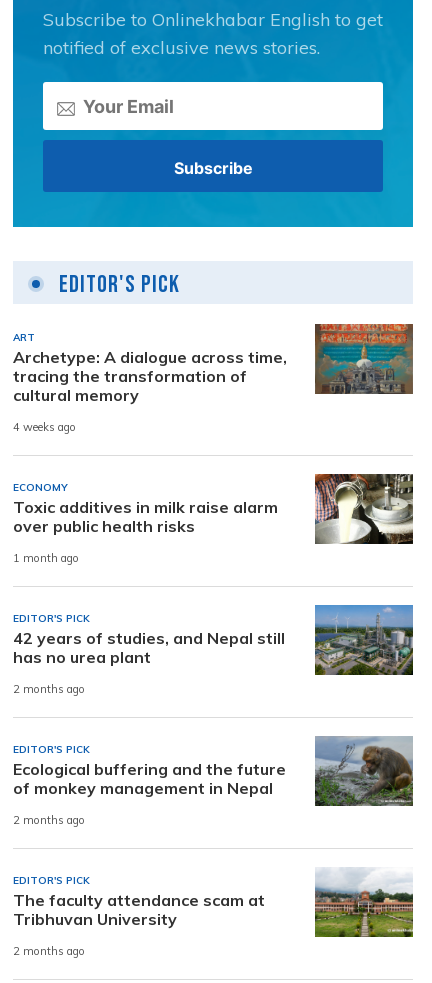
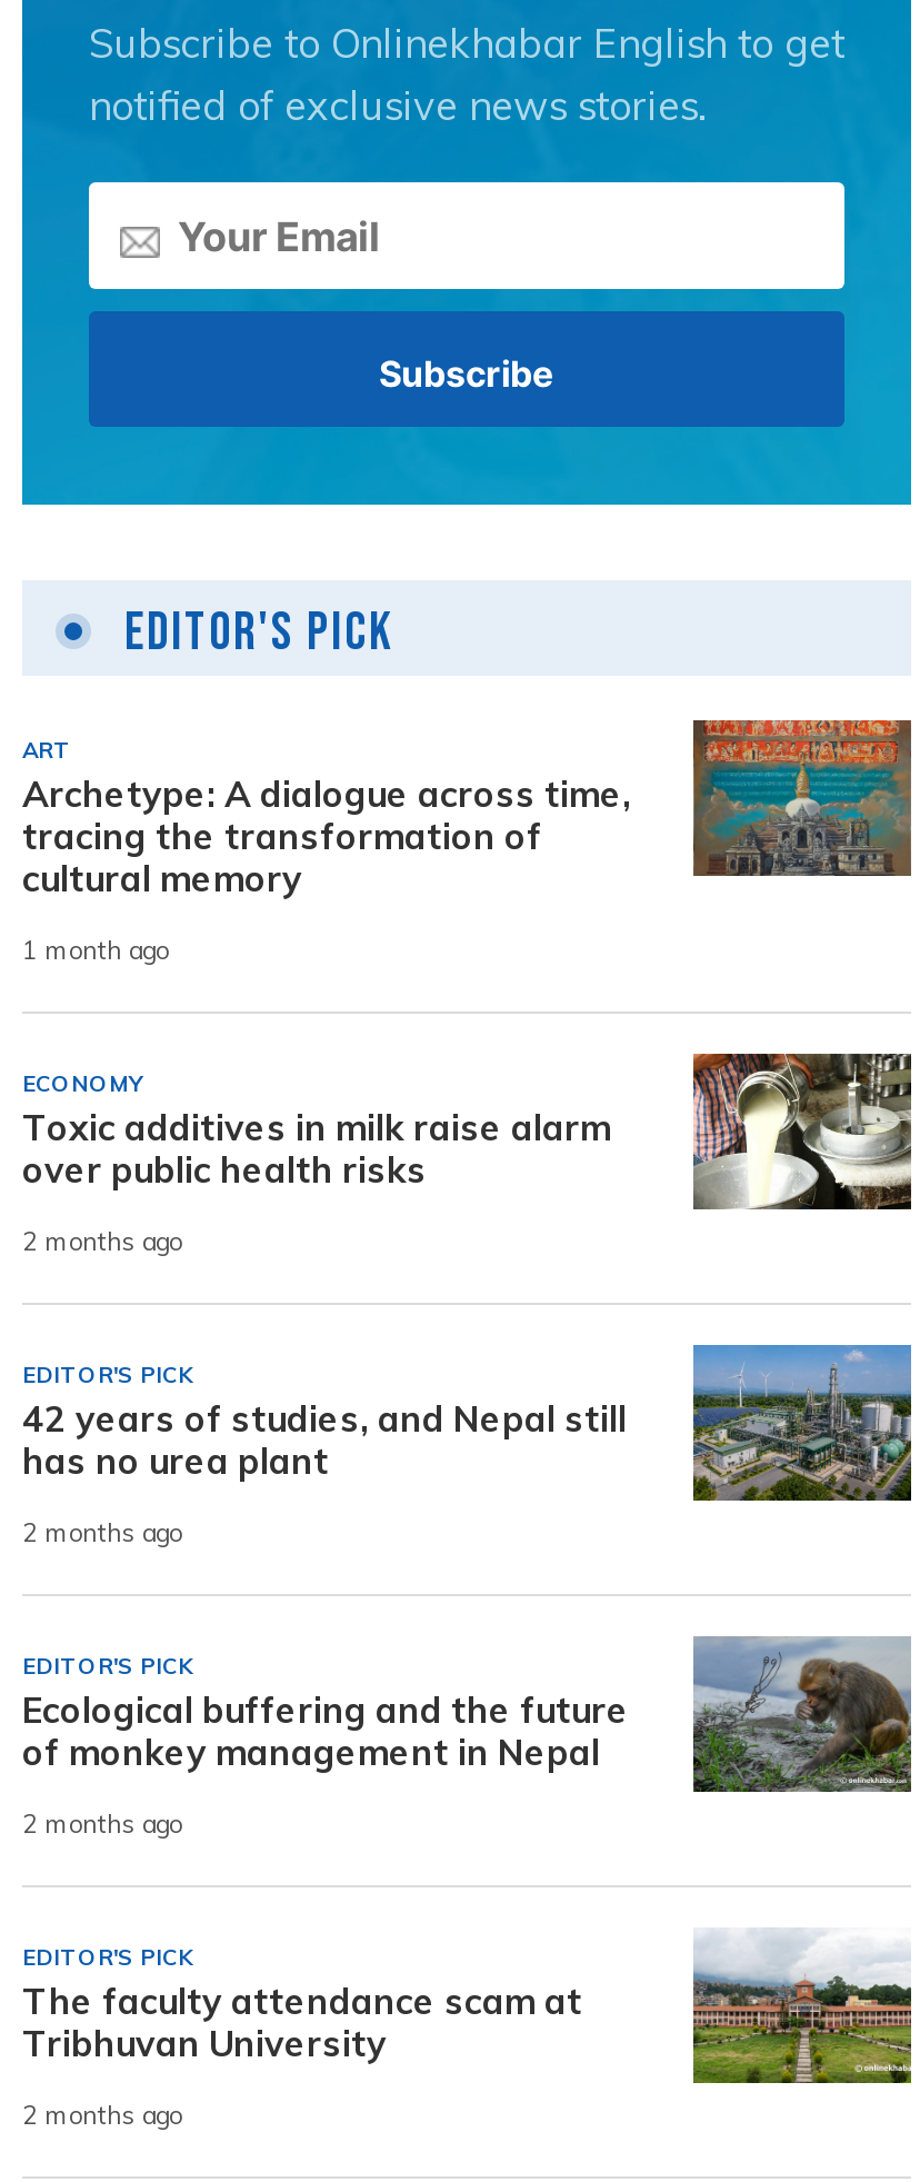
- 4 weeks ago
+ 1 month ago

- 1 month ago
+ 2 months ago
